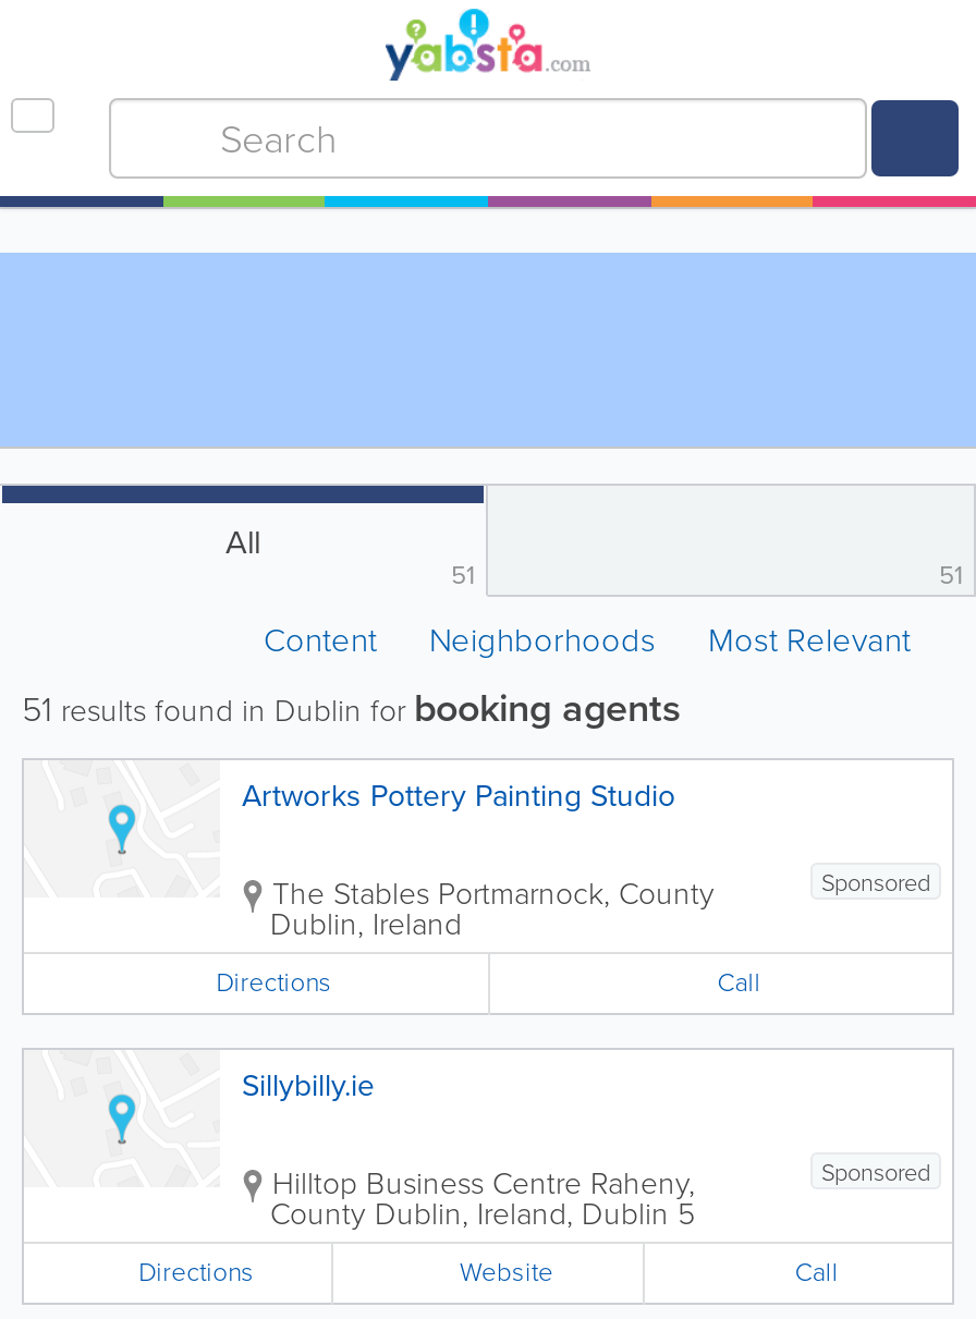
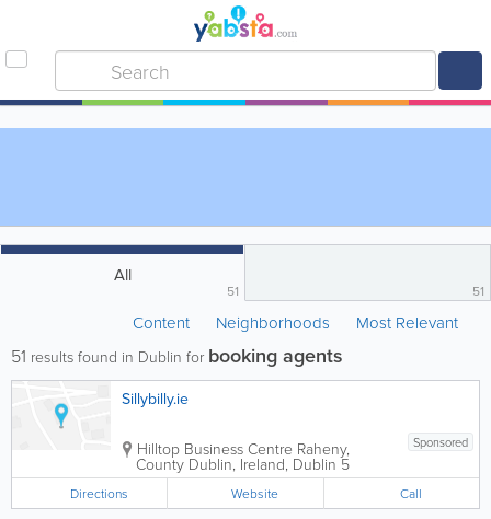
- Artworks Pottery Painting Studio
- Sponsored
- The Stables Portmarnock, County
- Dublin,Ireland
- Directions
- Call
